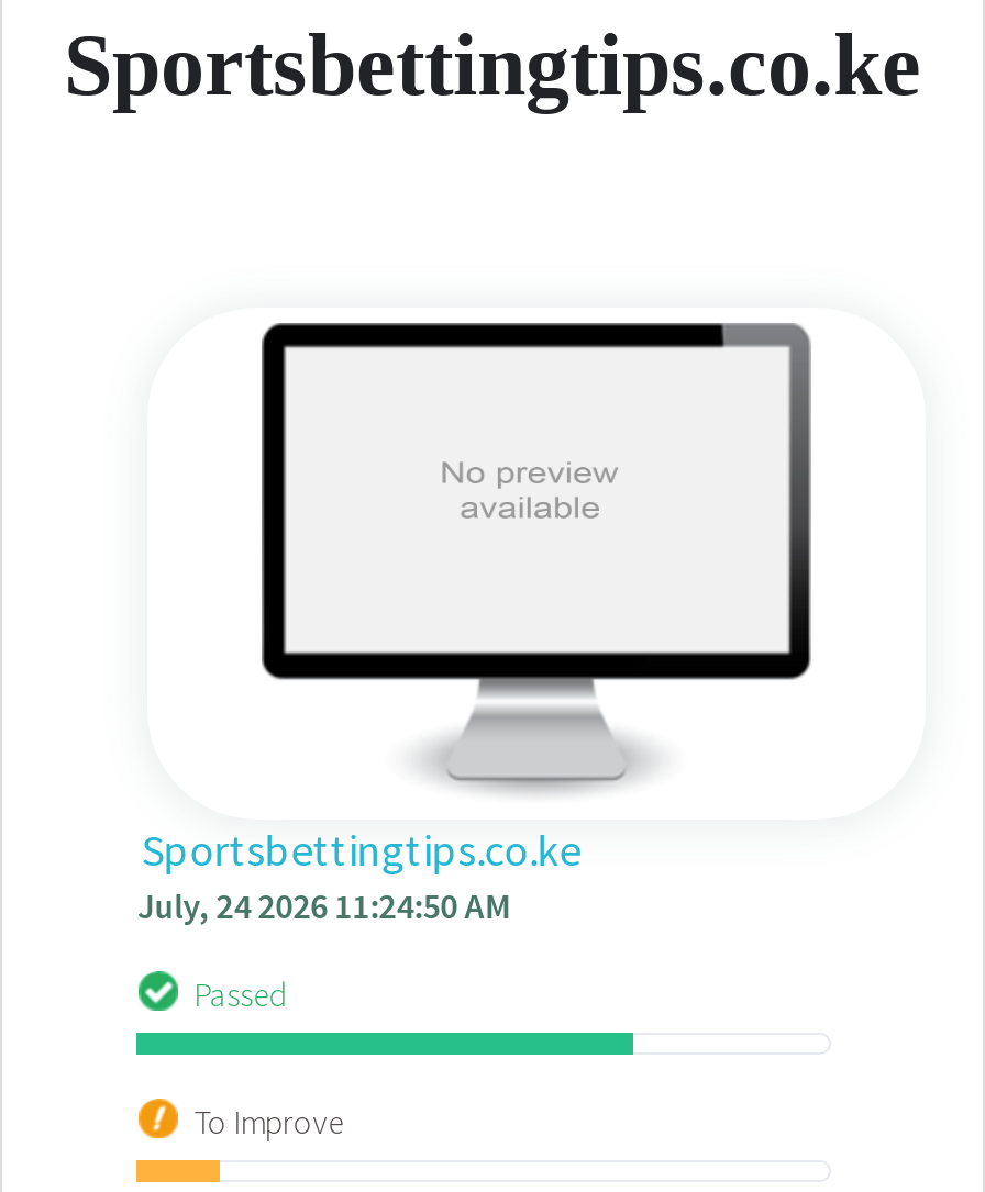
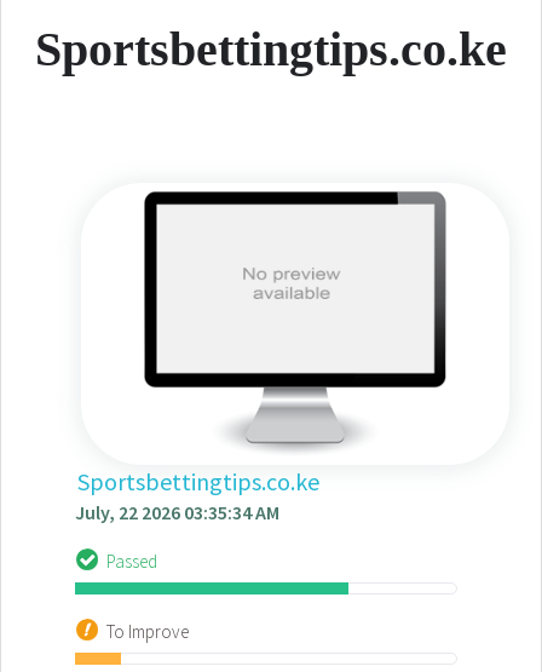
- July, 24 2026 11:24:50 AM
+ July, 22 2026 03:35:34 AM
